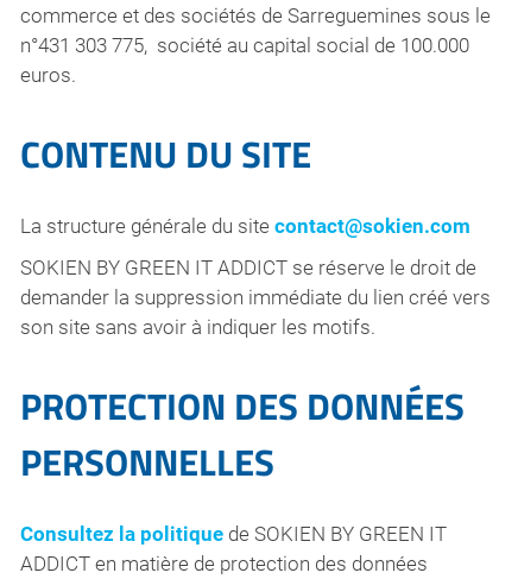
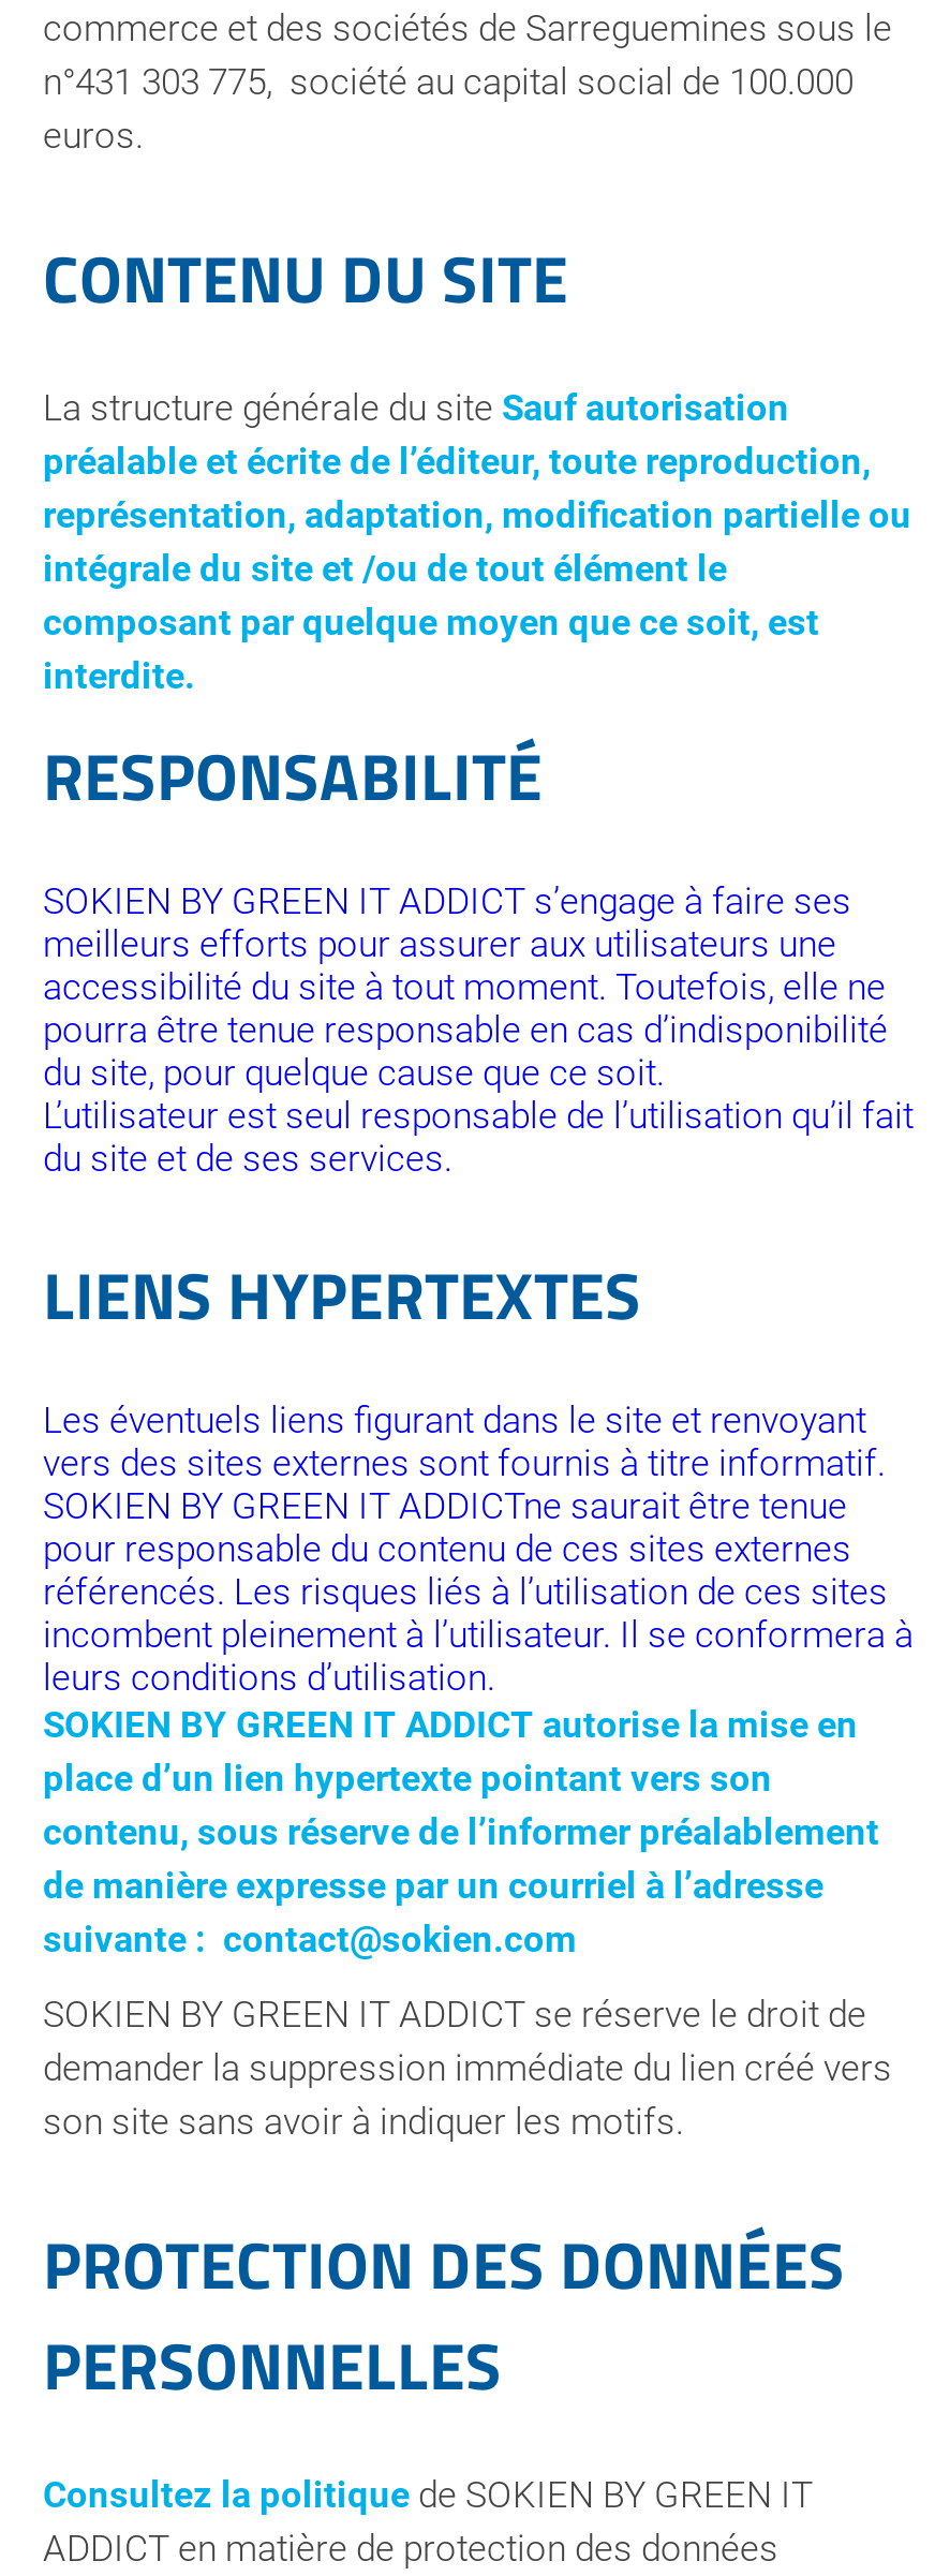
- La structure générale du site contact@sokien.com
+ La structure générale du site Sauf autorisation
+ préalable et écrite de l’éditeur, toute reproduction,
+ représentation, adaptation, modification partielle ou
+ intégrale du site et /ou de tout élément le
+ composant par quelque moyen que ce soit, est
+ interdite.
+ RESPONSABILITÉ
+ SOKIEN BY GREEN IT ADDICT s’engage à faire ses
+ meilleurs efforts pour assurer aux utilisateurs une
+ accessibilité du site à tout moment. Toutefois, elle ne
+ pourra être tenue responsable en cas d’indisponibilité
+ du site, pour quelque cause que ce soit.
+ L’utilisateur est seul responsable de l’utilisation qu’il fait
+ du site et de ses services.
+ LIENS HYPERTEXTES
+ Les éventuels liens figurant dans le site et renvoyant
+ vers des sites externes sont fournis à titre informatif.
+ SOKIEN BY GREEN IT ADDICTne saurait être tenue
+ pour responsable du contenu de ces sites externes
+ référencés. Les risques liés à l’utilisation de ces sites
+ incombent pleinement à l’utilisateur. Il se conformera à
+ leurs conditions d’utilisation.
+ SOKIEN BY GREEN IT ADDICT autorise la mise en
+ place d’un lien hypertexte pointant vers son
+ contenu, sous réserve de l’informer préalablement
+ de manière expresse par un courriel à l’adresse
+ suivante : contact@sokien.com
